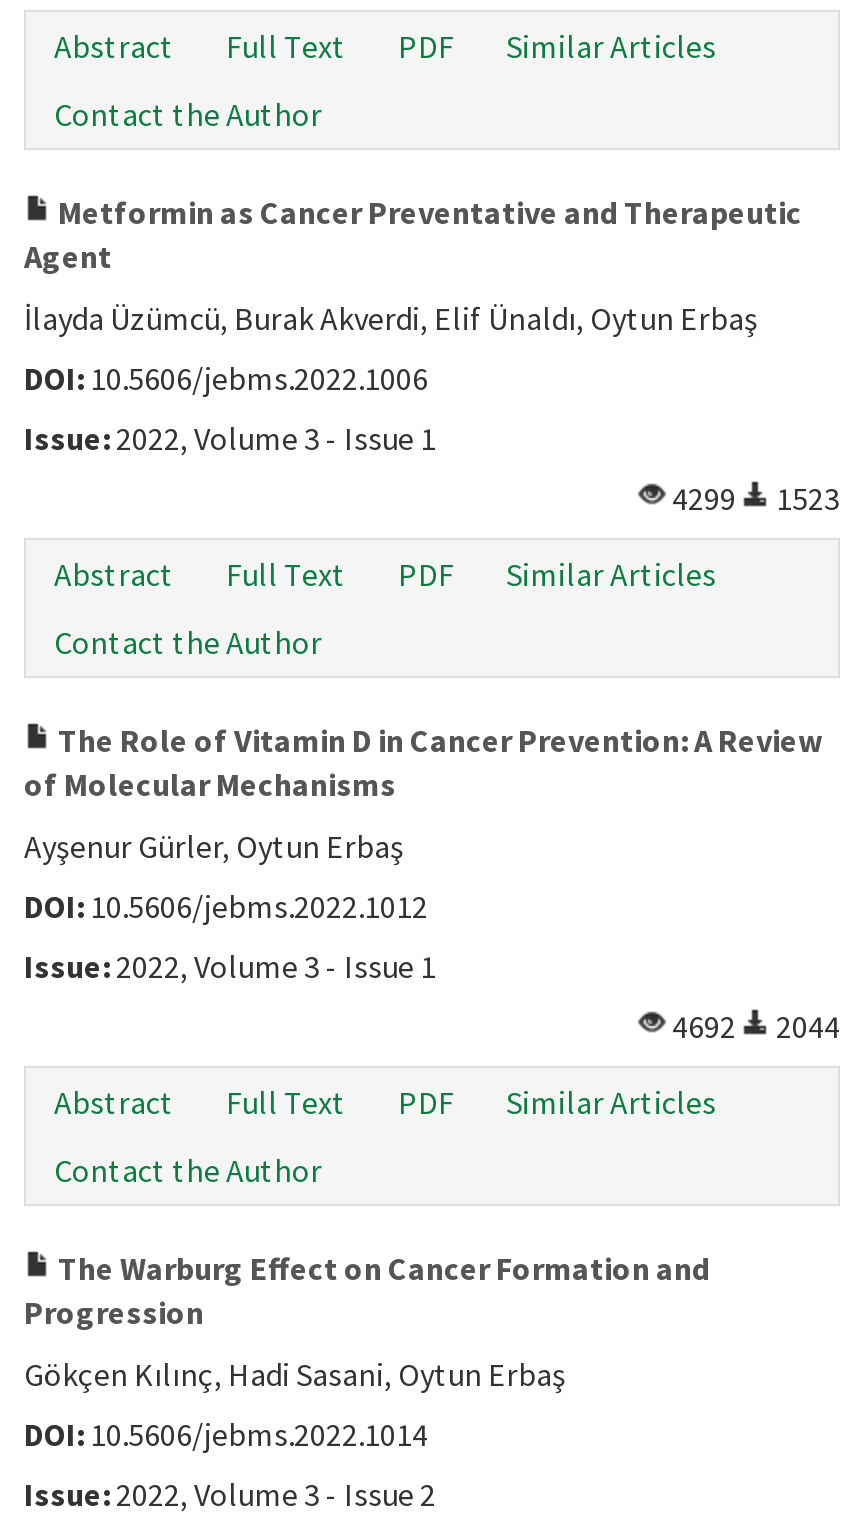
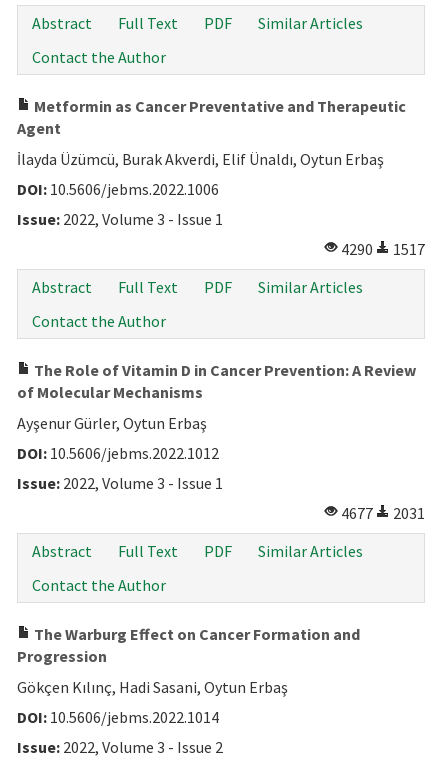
- 4299
+ 4290

- 1523
+ 1517

- 4692
+ 4677

- 2044
+ 2031
